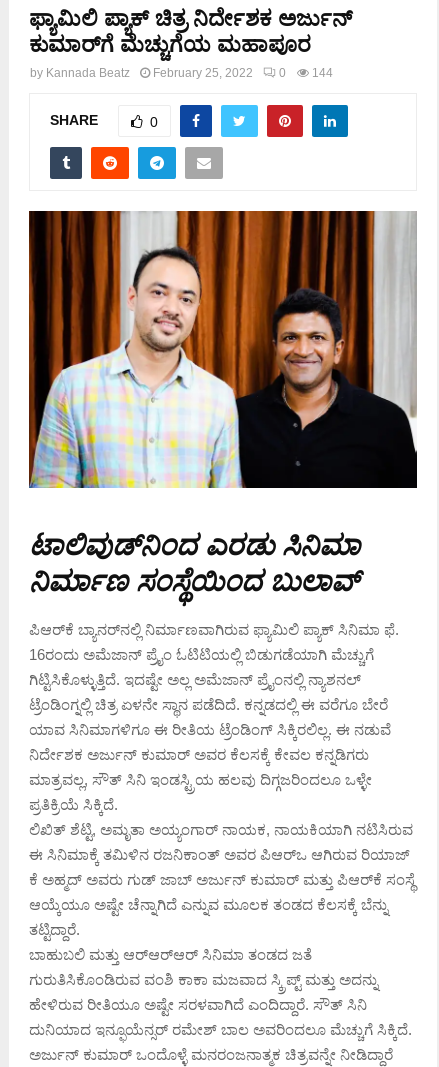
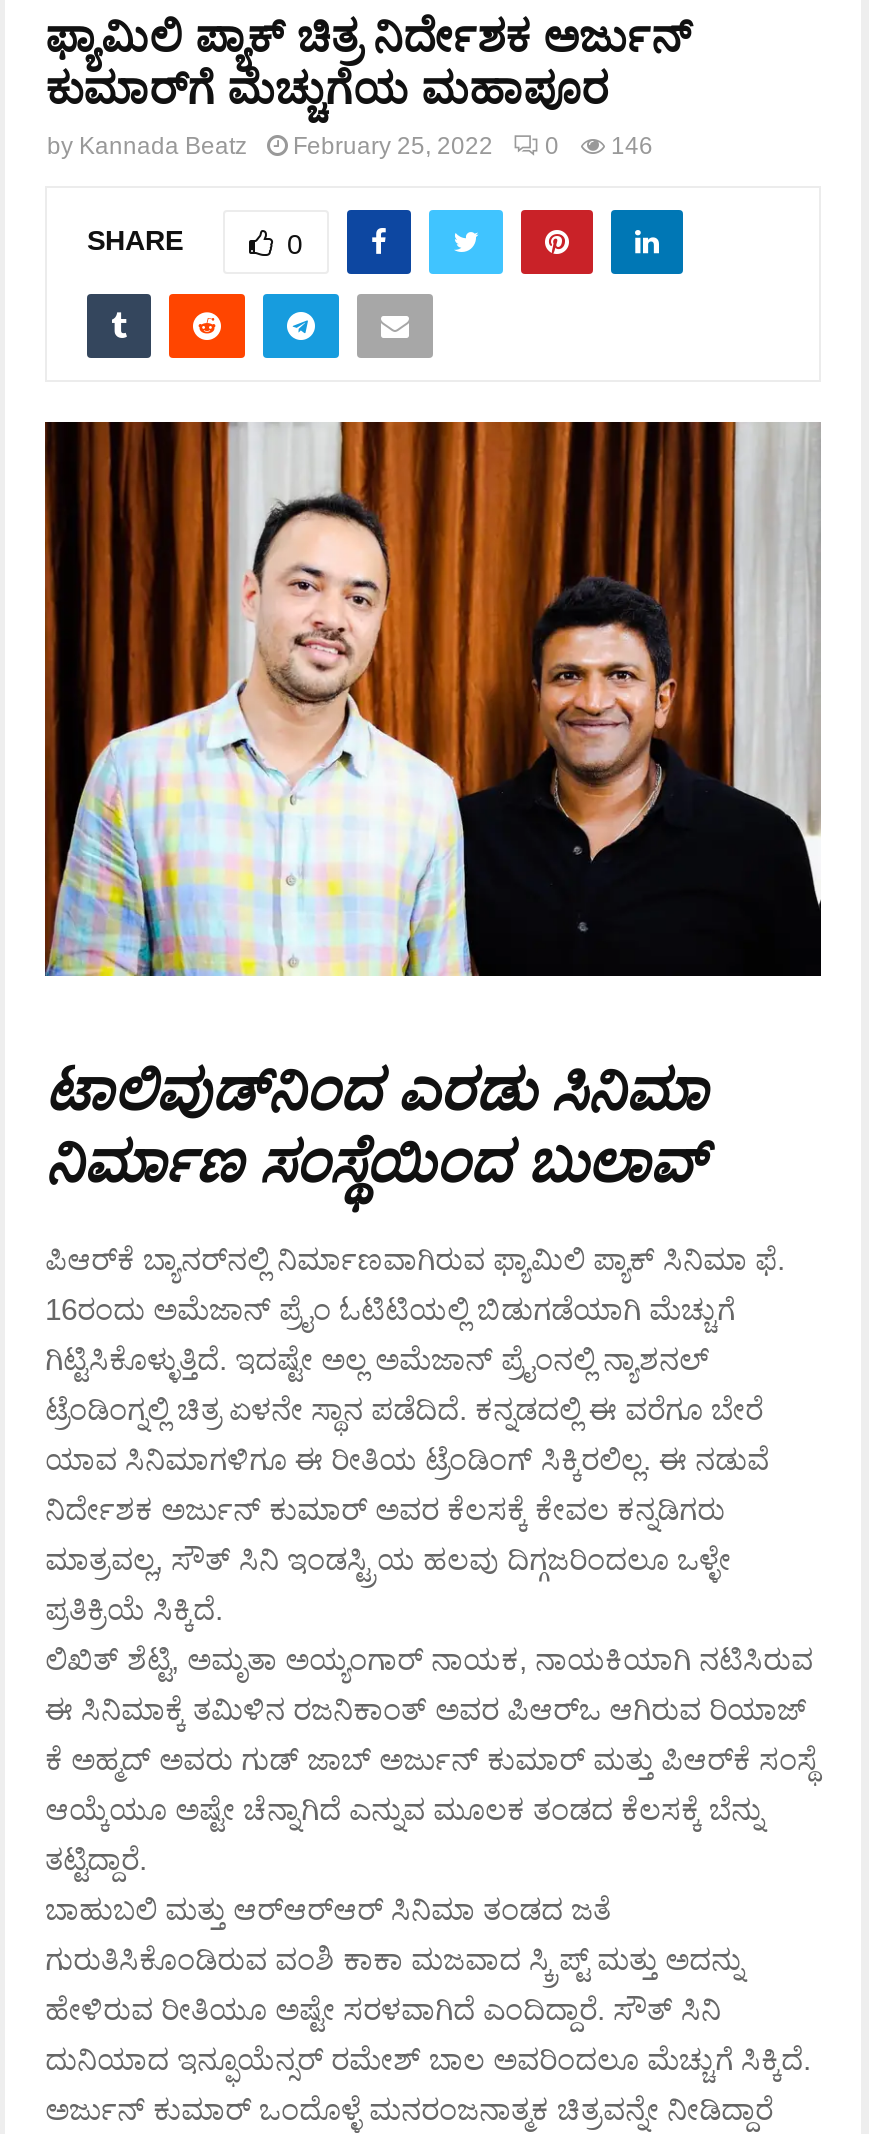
- by Kannada Beatz February 25, 2022 0 144
+ by Kannada Beatz February 25, 2022 0 146
